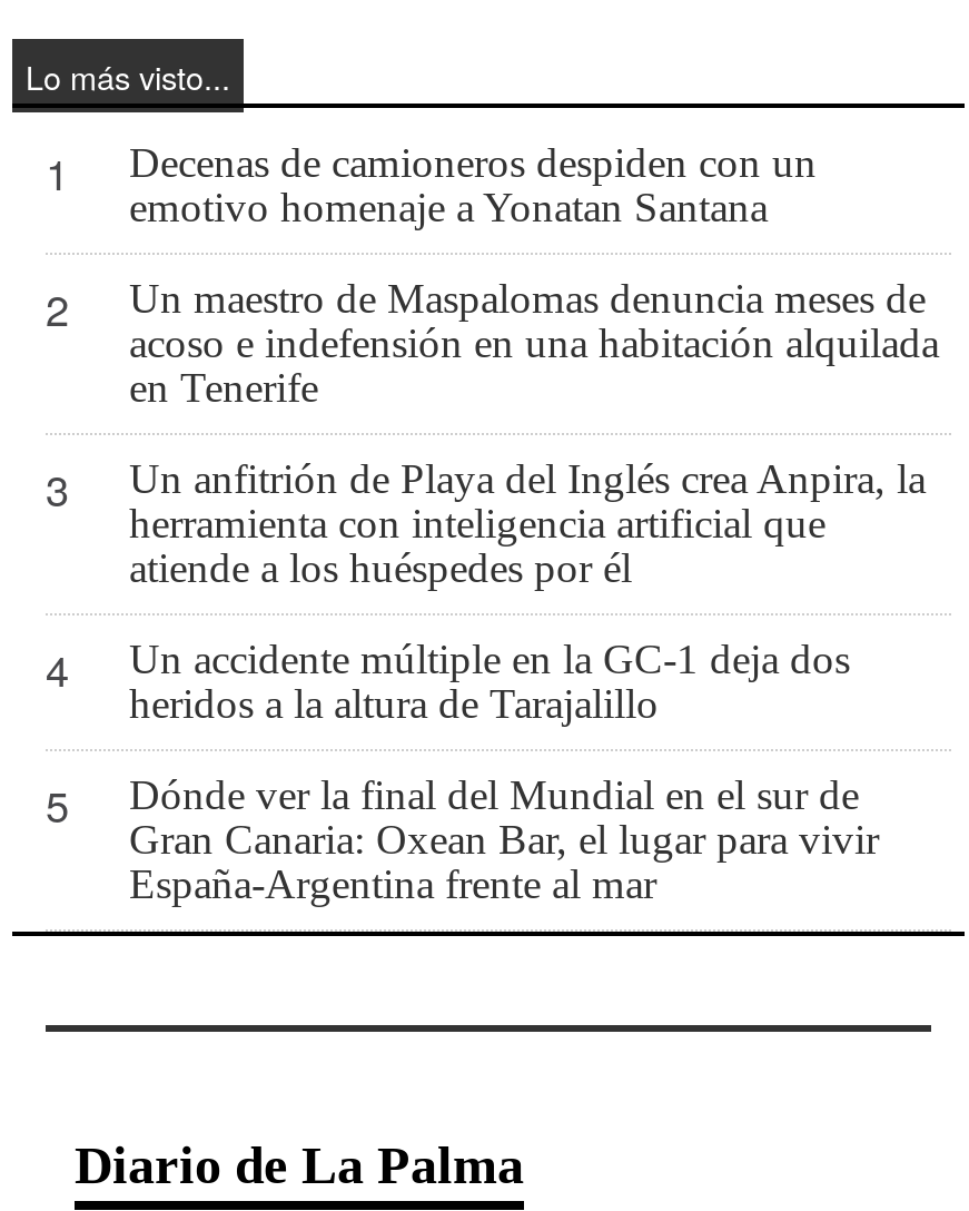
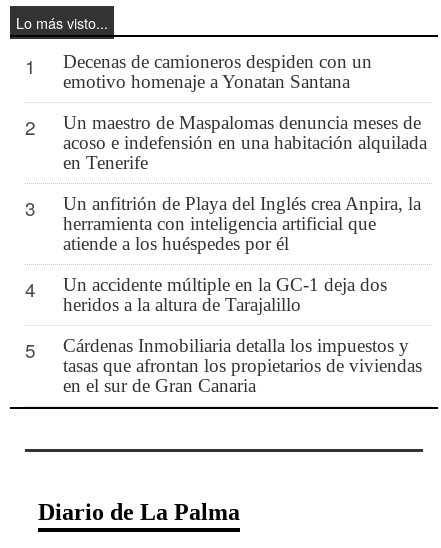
- Dónde ver la final del Mundial en el sur de
- Gran Canaria: Oxean Bar, el lugar para vivir
- España-Argentina frente al mar
+ Cárdenas Inmobiliaria detalla los impuestos y
+ tasas que afrontan los propietarios de viviendas
+ en el sur de Gran Canaria
